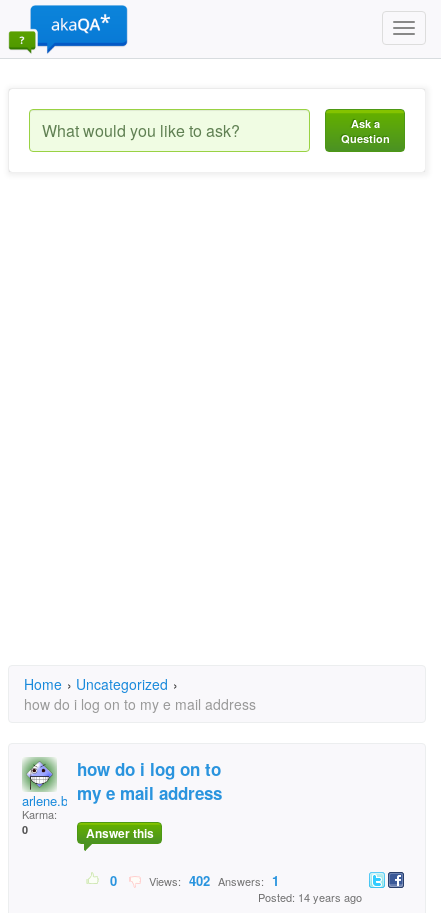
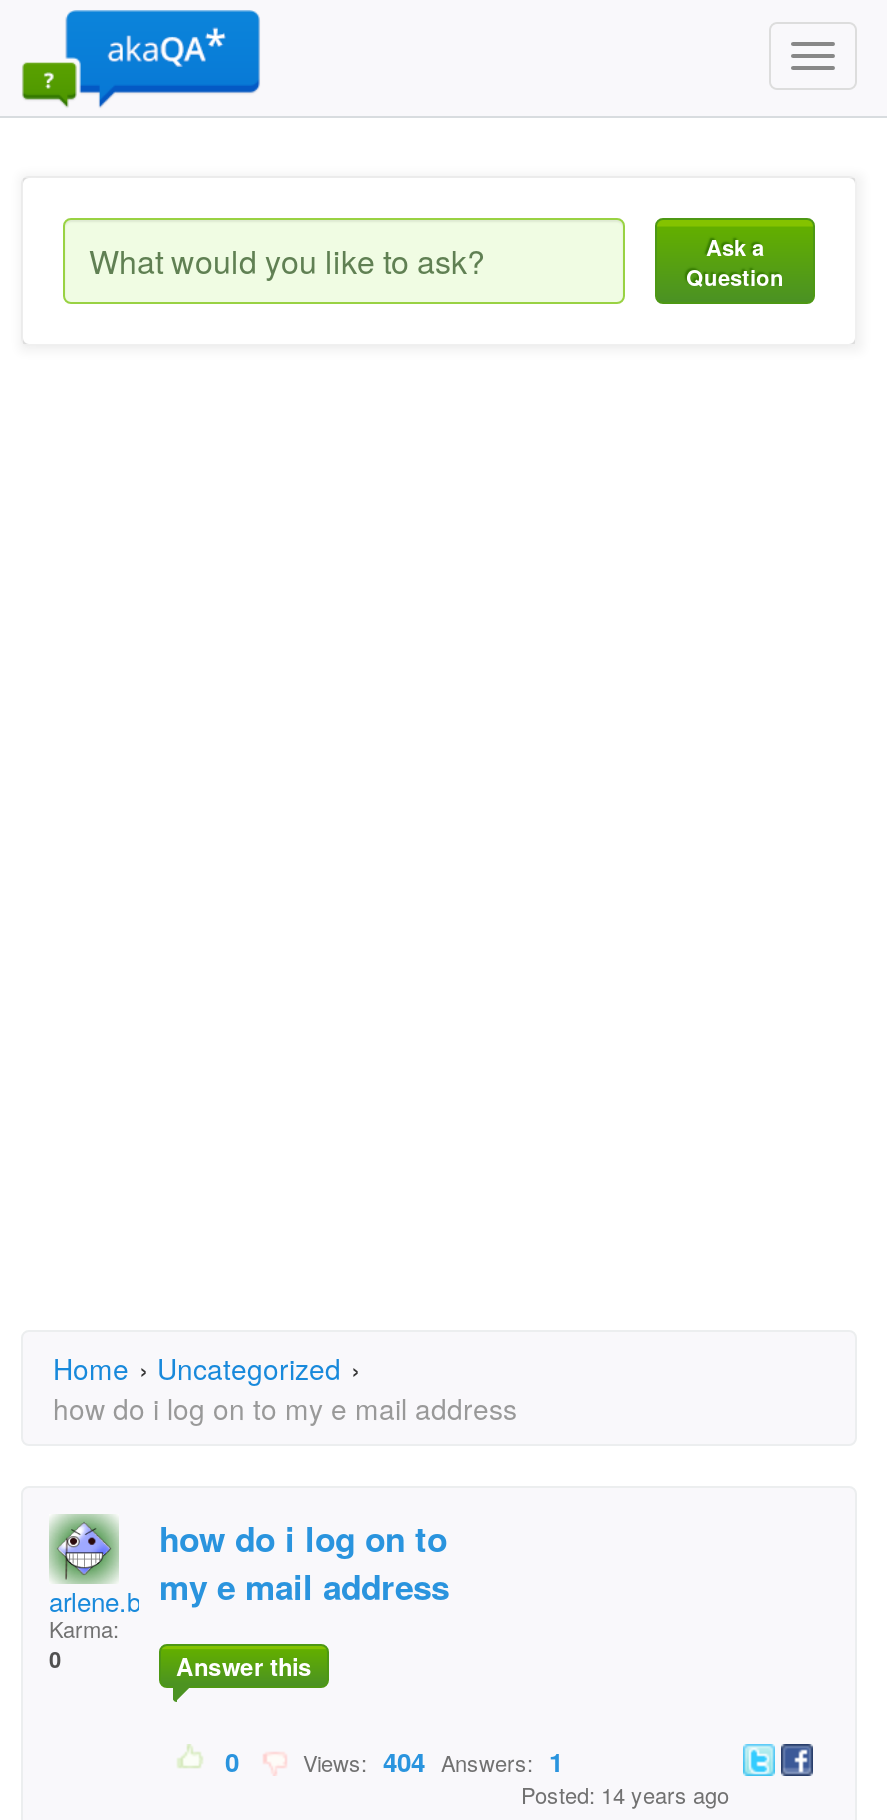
- Views: 402 Answers: 1
+ Views: 404 Answers: 1
